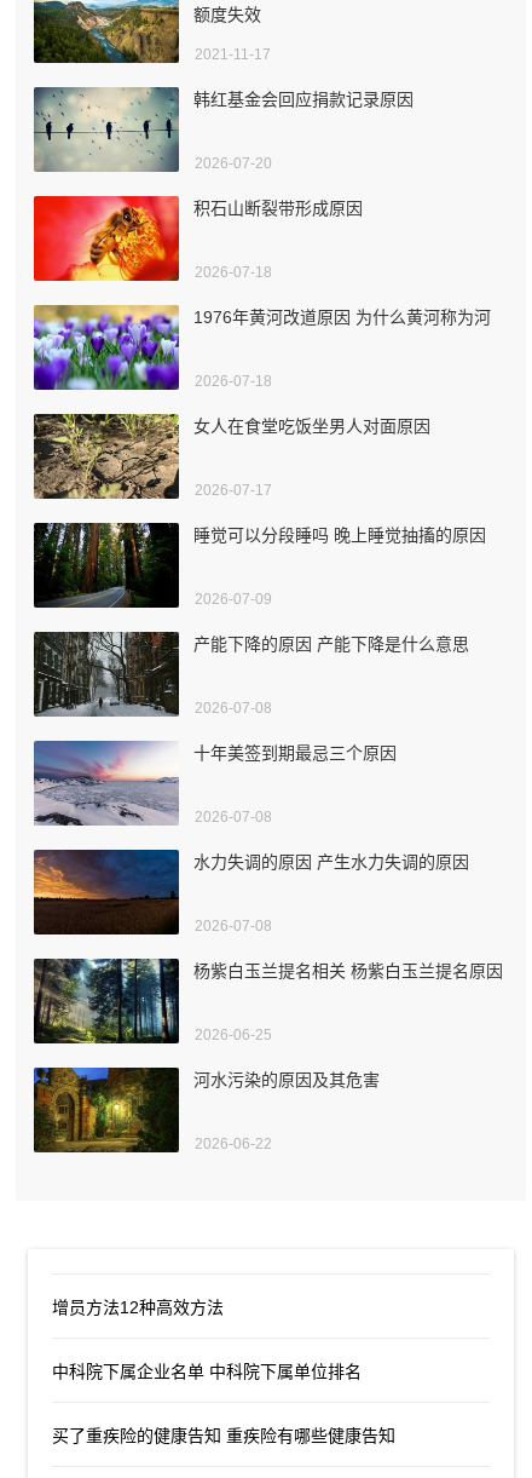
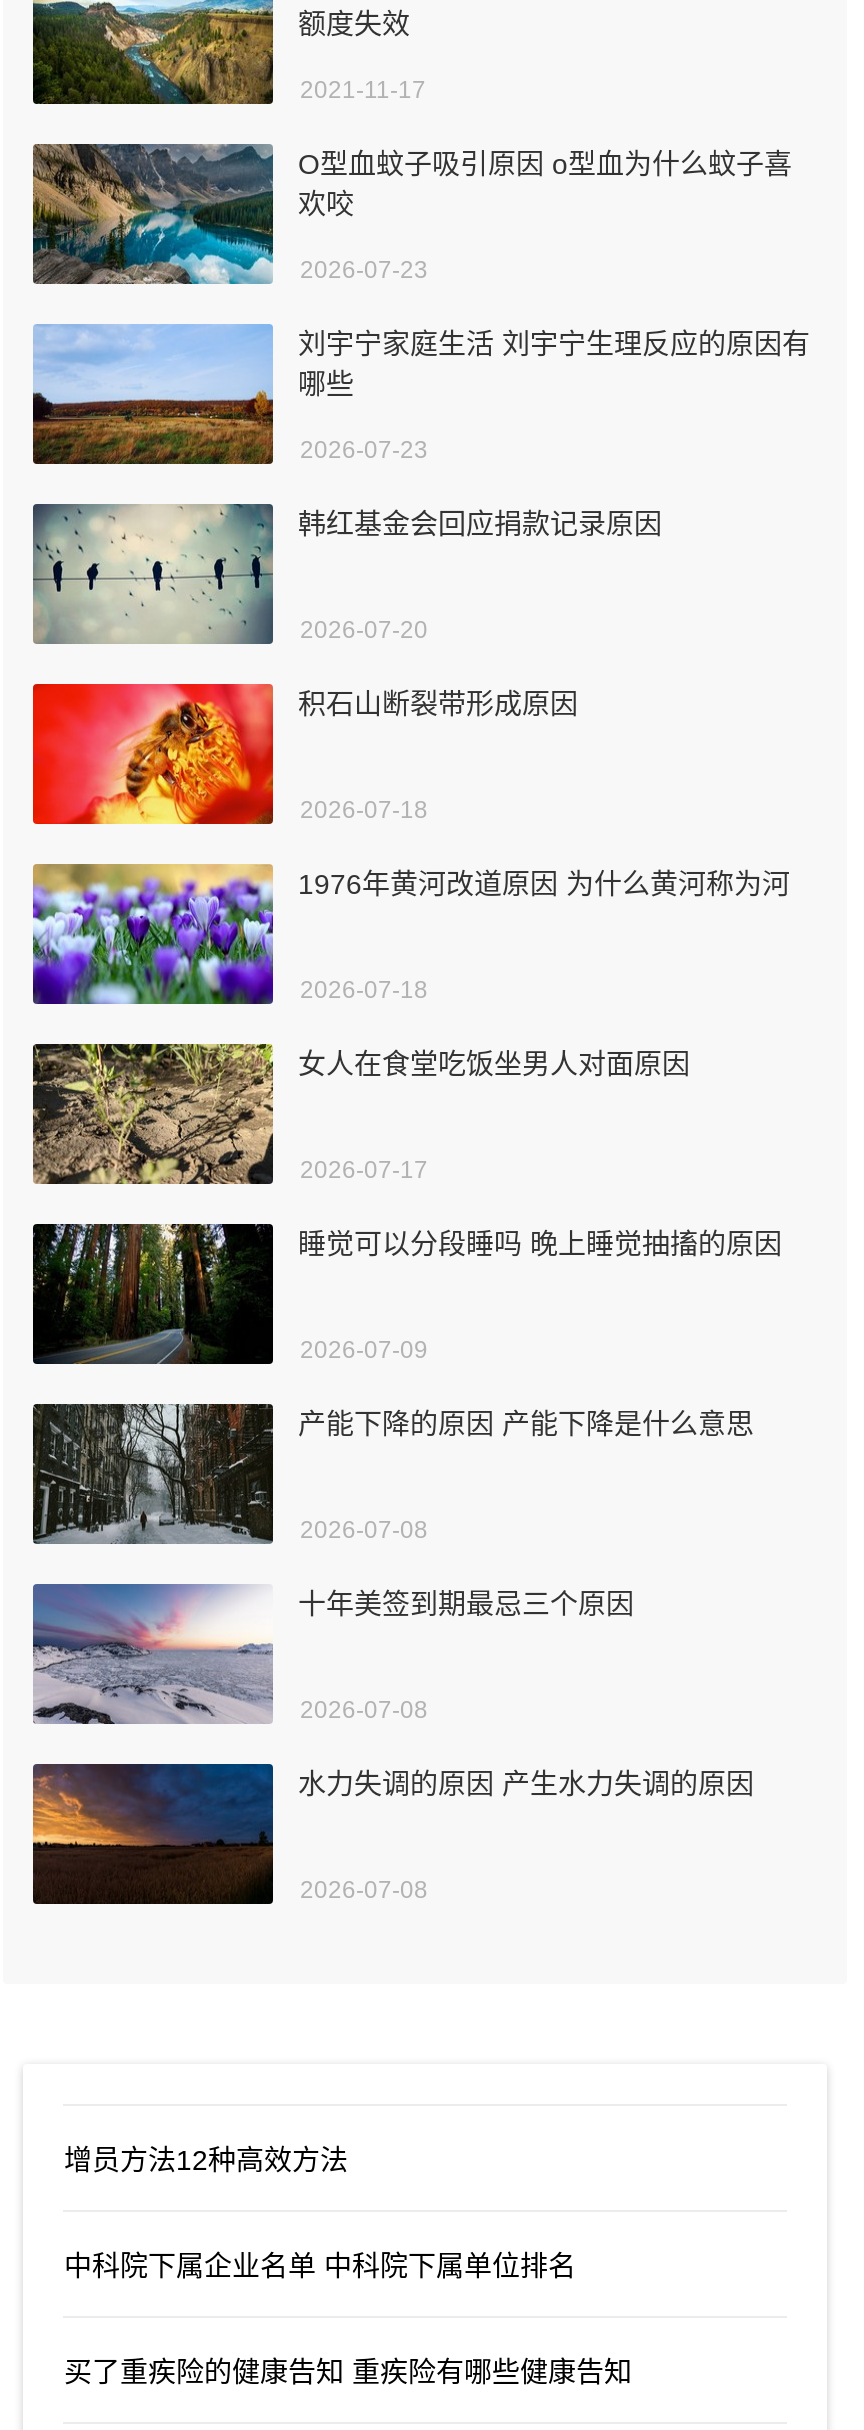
+ [image]
+ O型血蚊子吸引原因 o型血为什么蚊子喜
+ 欢咬
+ 2026-07-23
+ 刘宇宁家庭生活 刘宇宁生理反应的原因有
+ 哪些
+ 2026-07-23

+ [image]

moved down: [image] | 韩红基金会回应捐款记录原因 | 2026-07-20 | ... | 水力失调的原因 产生水力失调的原因 | 2026-07-08

- [image]
- 杨紫白玉兰提名相关 杨紫白玉兰提名原因
- 2026-06-25
- 河水污染的原因及其危害
- 2026-06-22

- [image]
